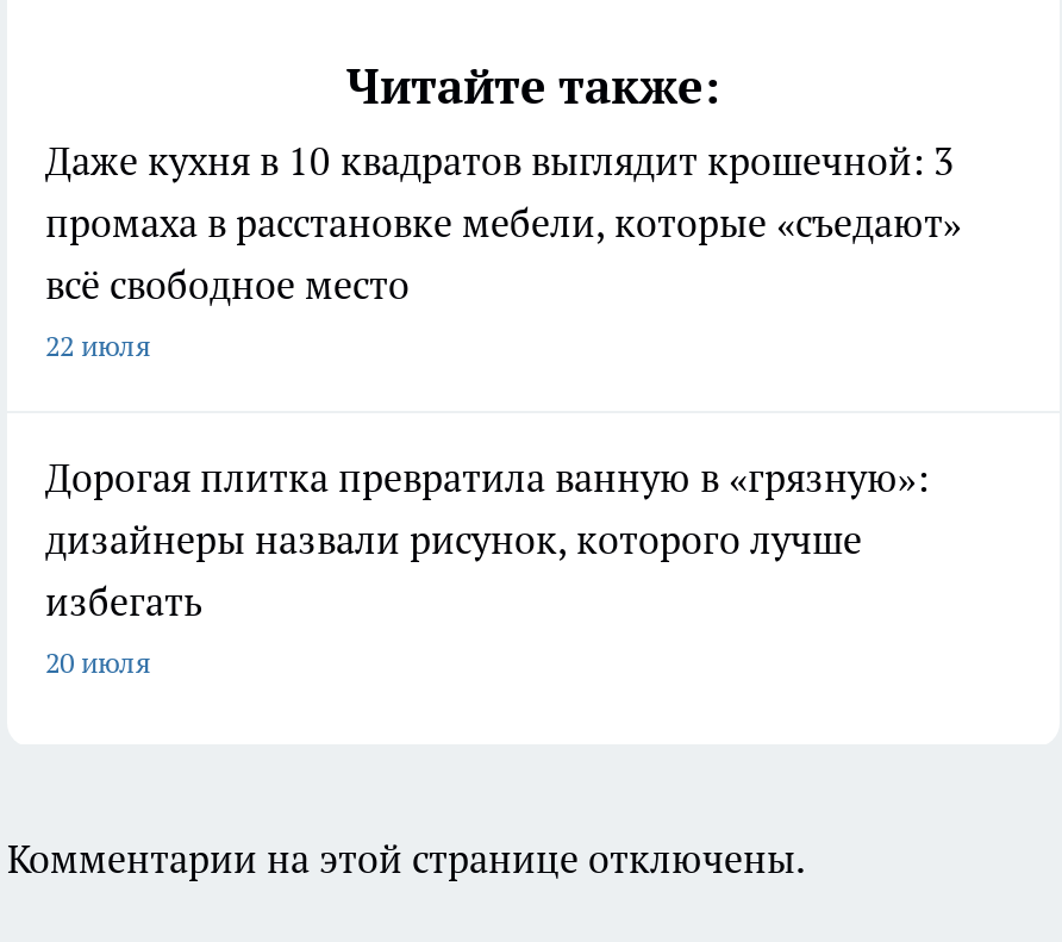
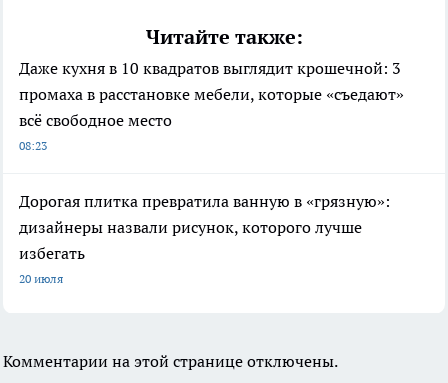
- 22 июля
+ 08:23
